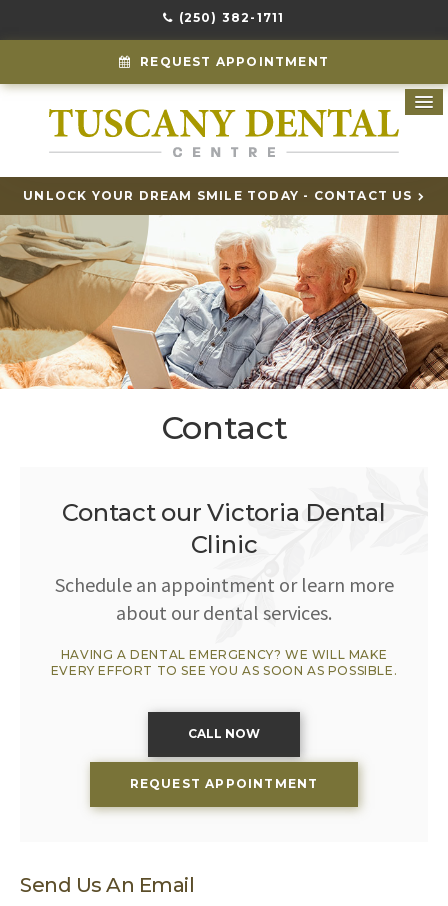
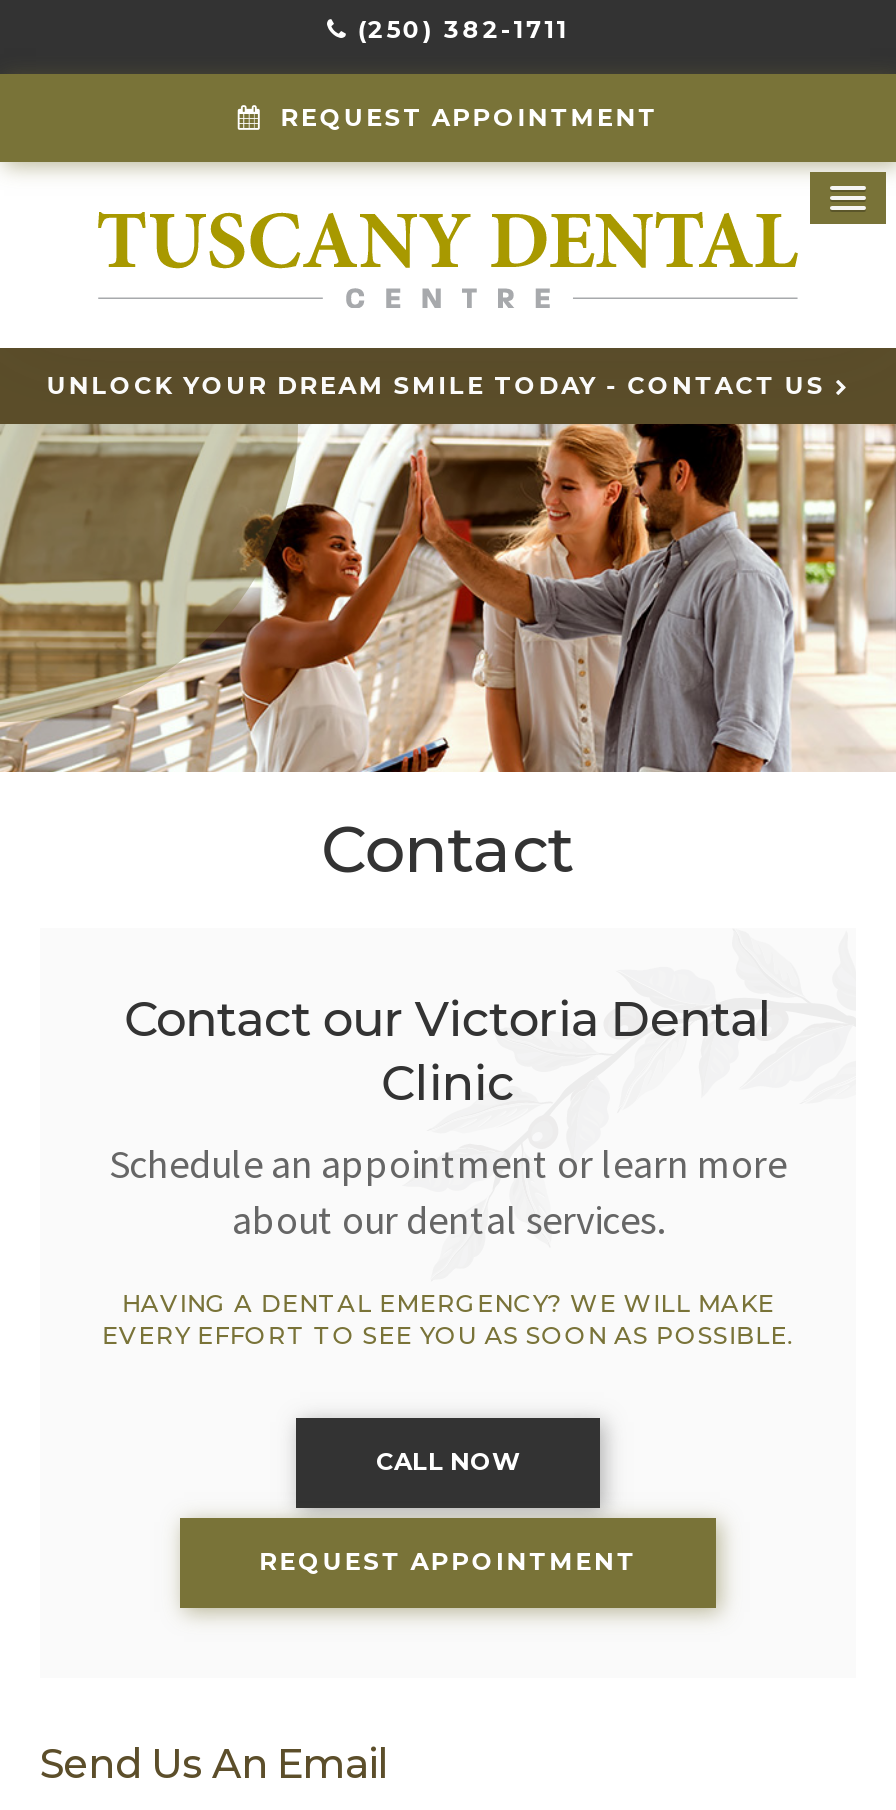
- [image]
+ [image]
